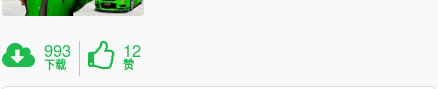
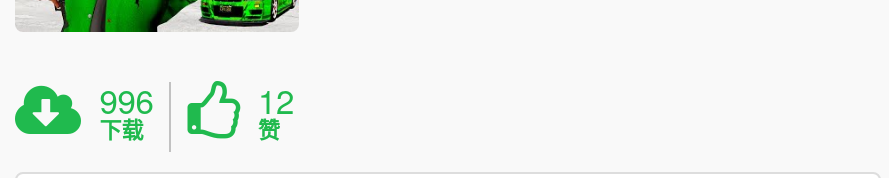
- 993
+ 996
